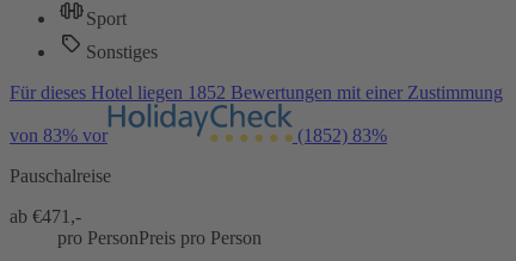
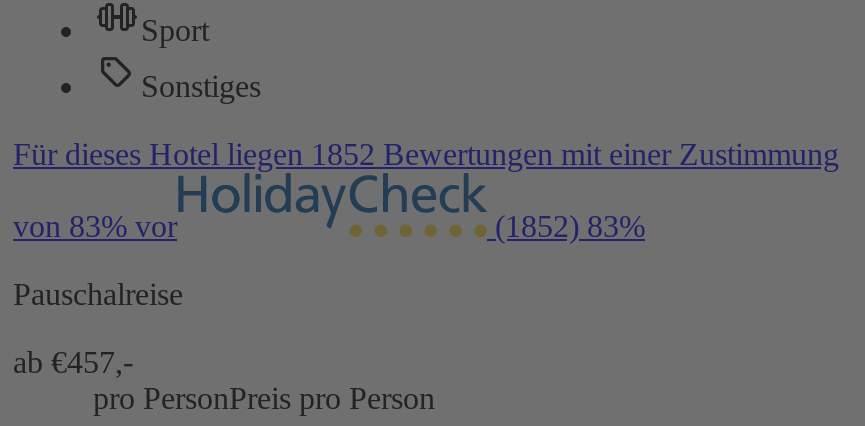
- ab €471,-
+ ab €457,-
